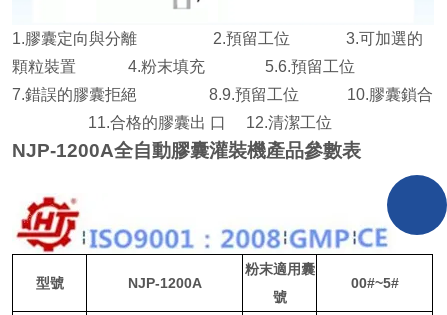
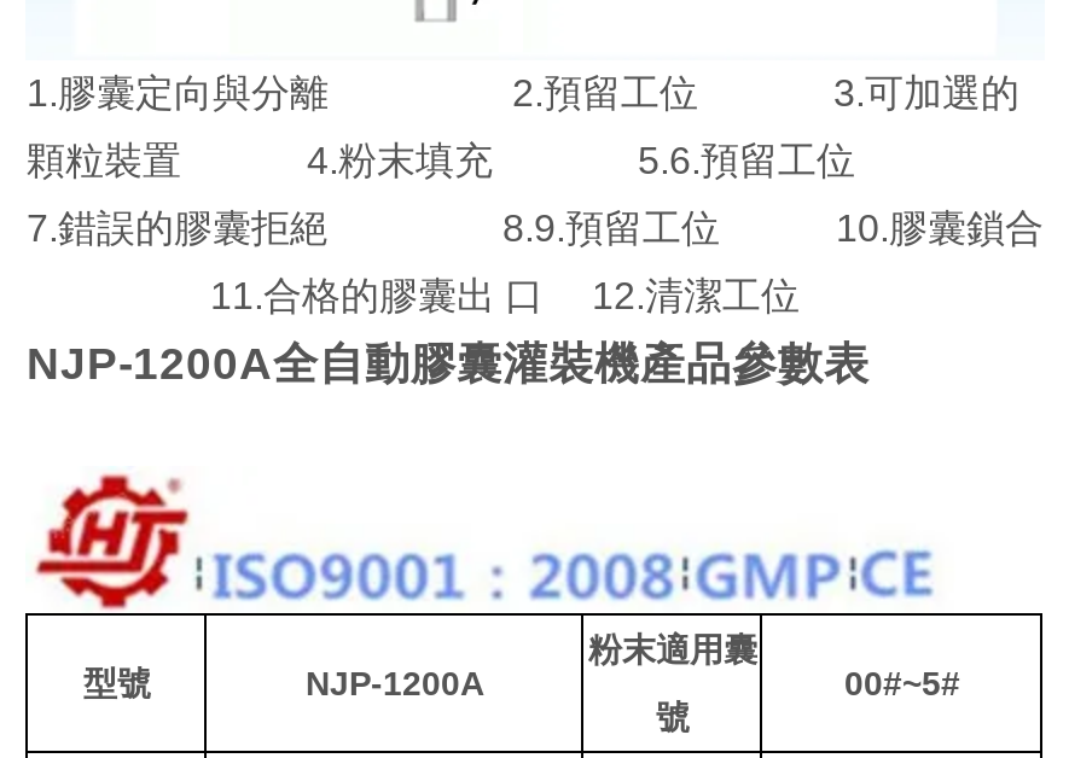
- [image]
